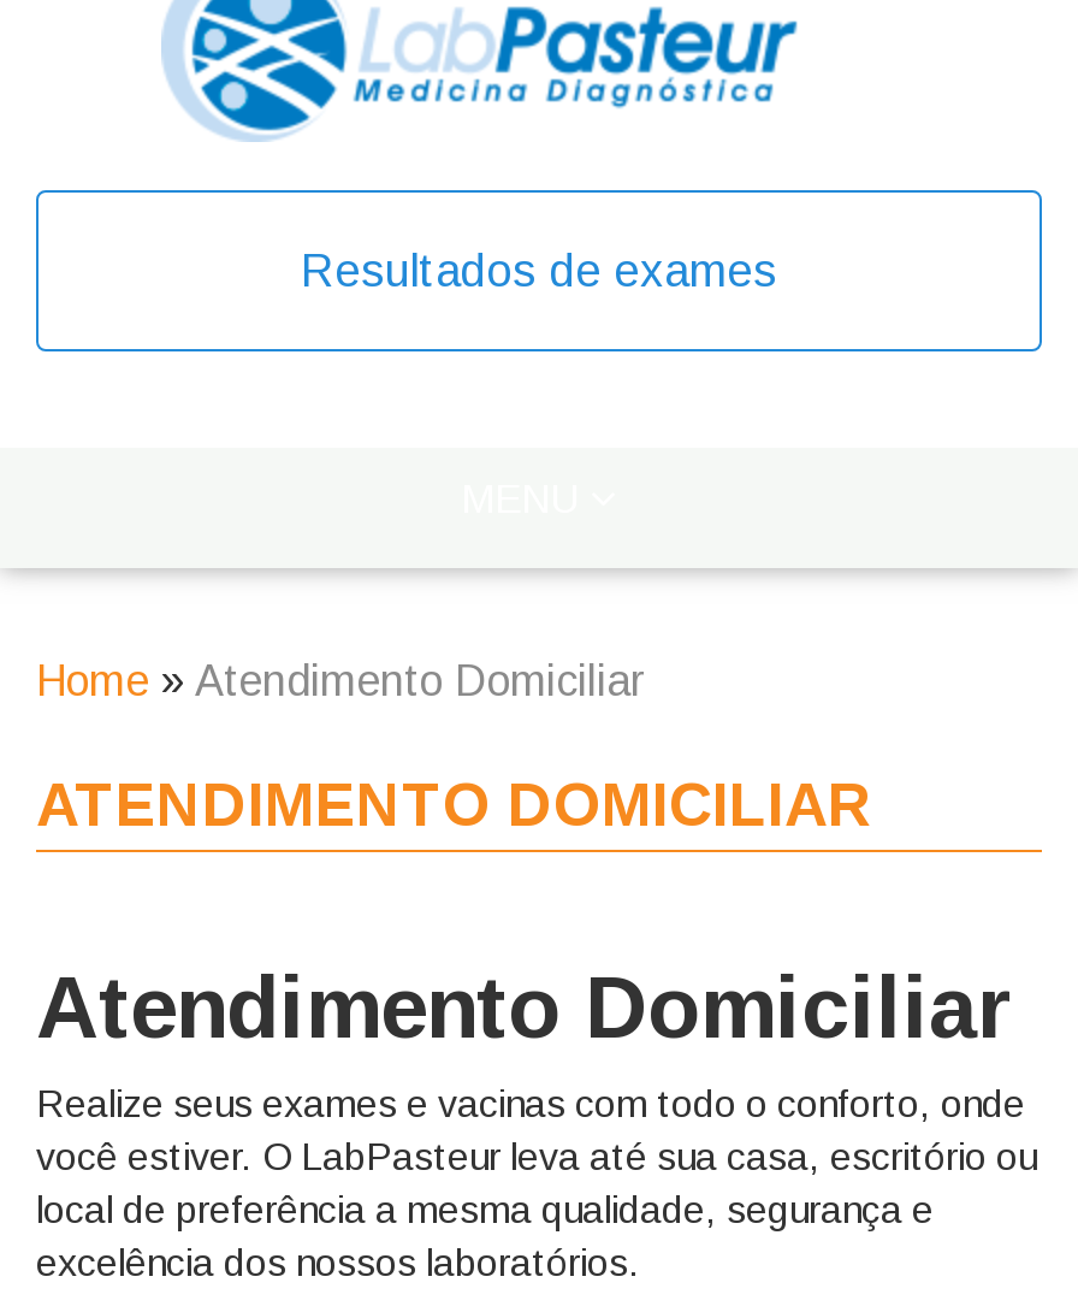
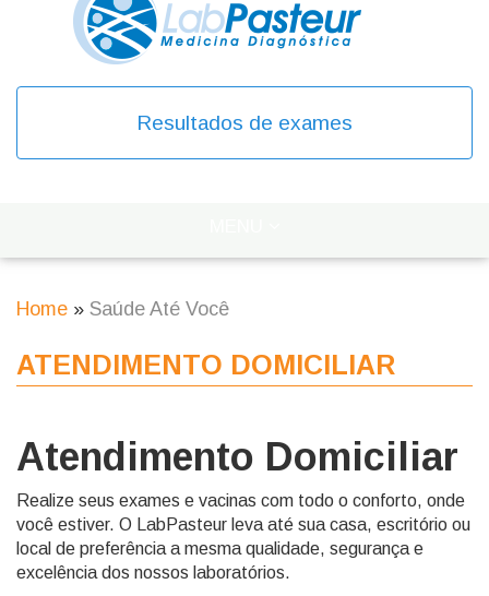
- Atendimento Domiciliar
+ Saúde Até Você
